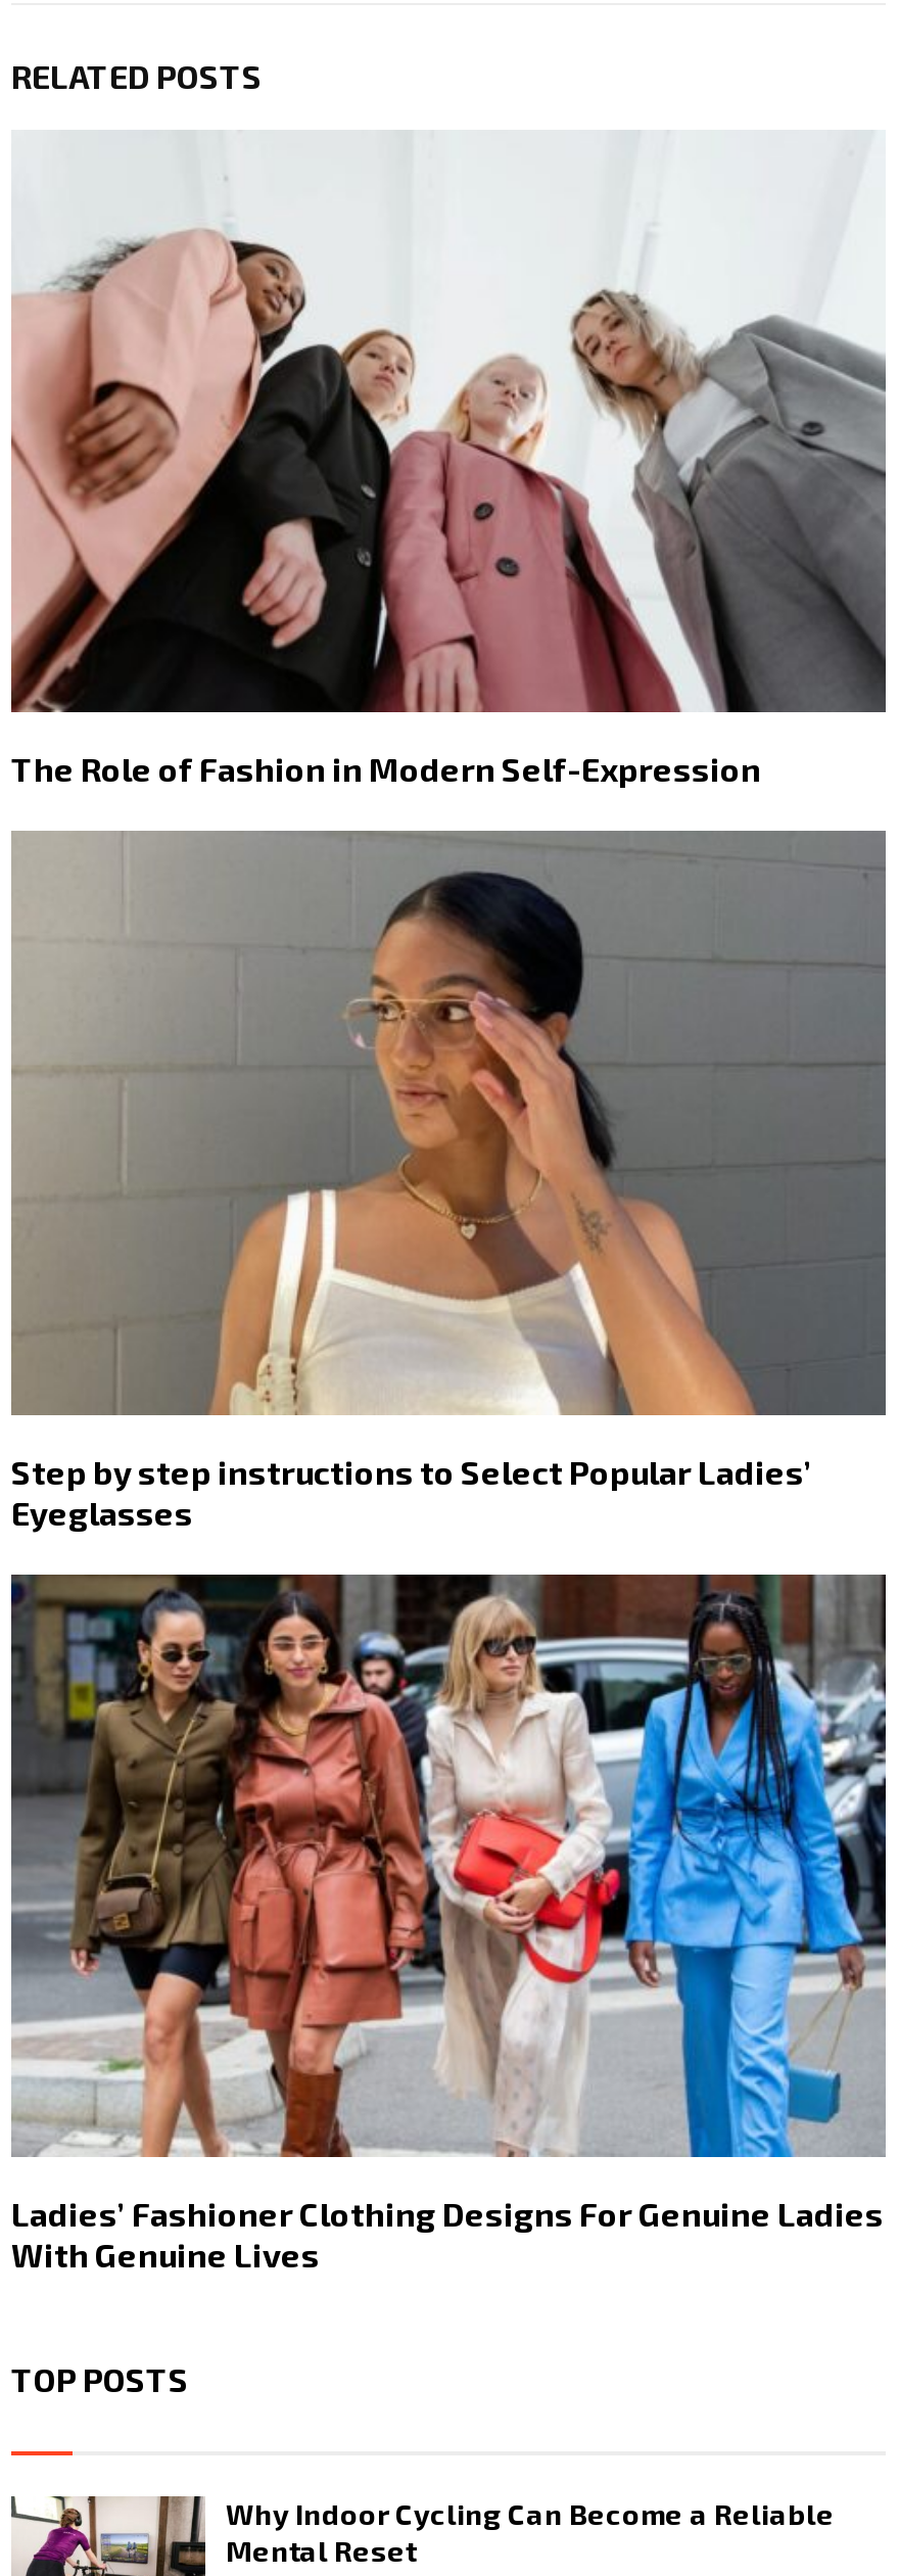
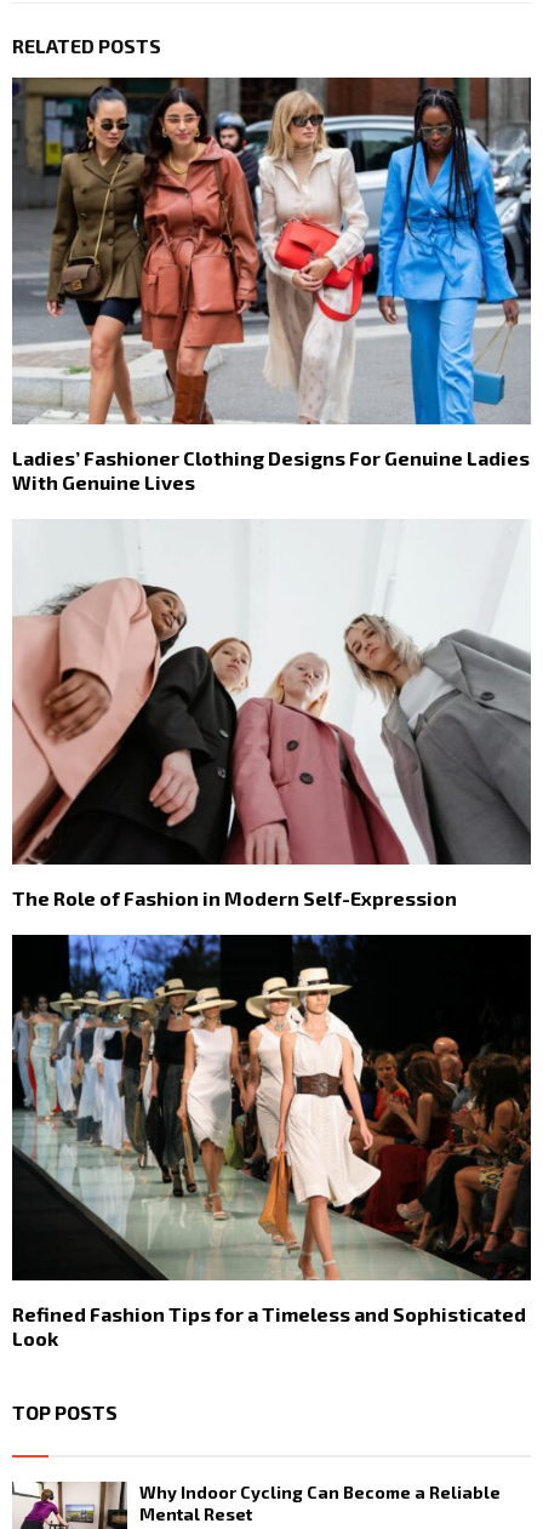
moved down: [image] | The Role of Fashion in Modern Self-Expression

- [image]
- Step by step instructions to Select Popular Ladies’
- Eyeglasses

moved up: [image] | Ladies’ Fashioner Clothing Designs For Genuine Ladies | With Genuine Lives

+ [image]
+ Refined Fashion Tips for a Timeless and Sophisticated
+ Look
